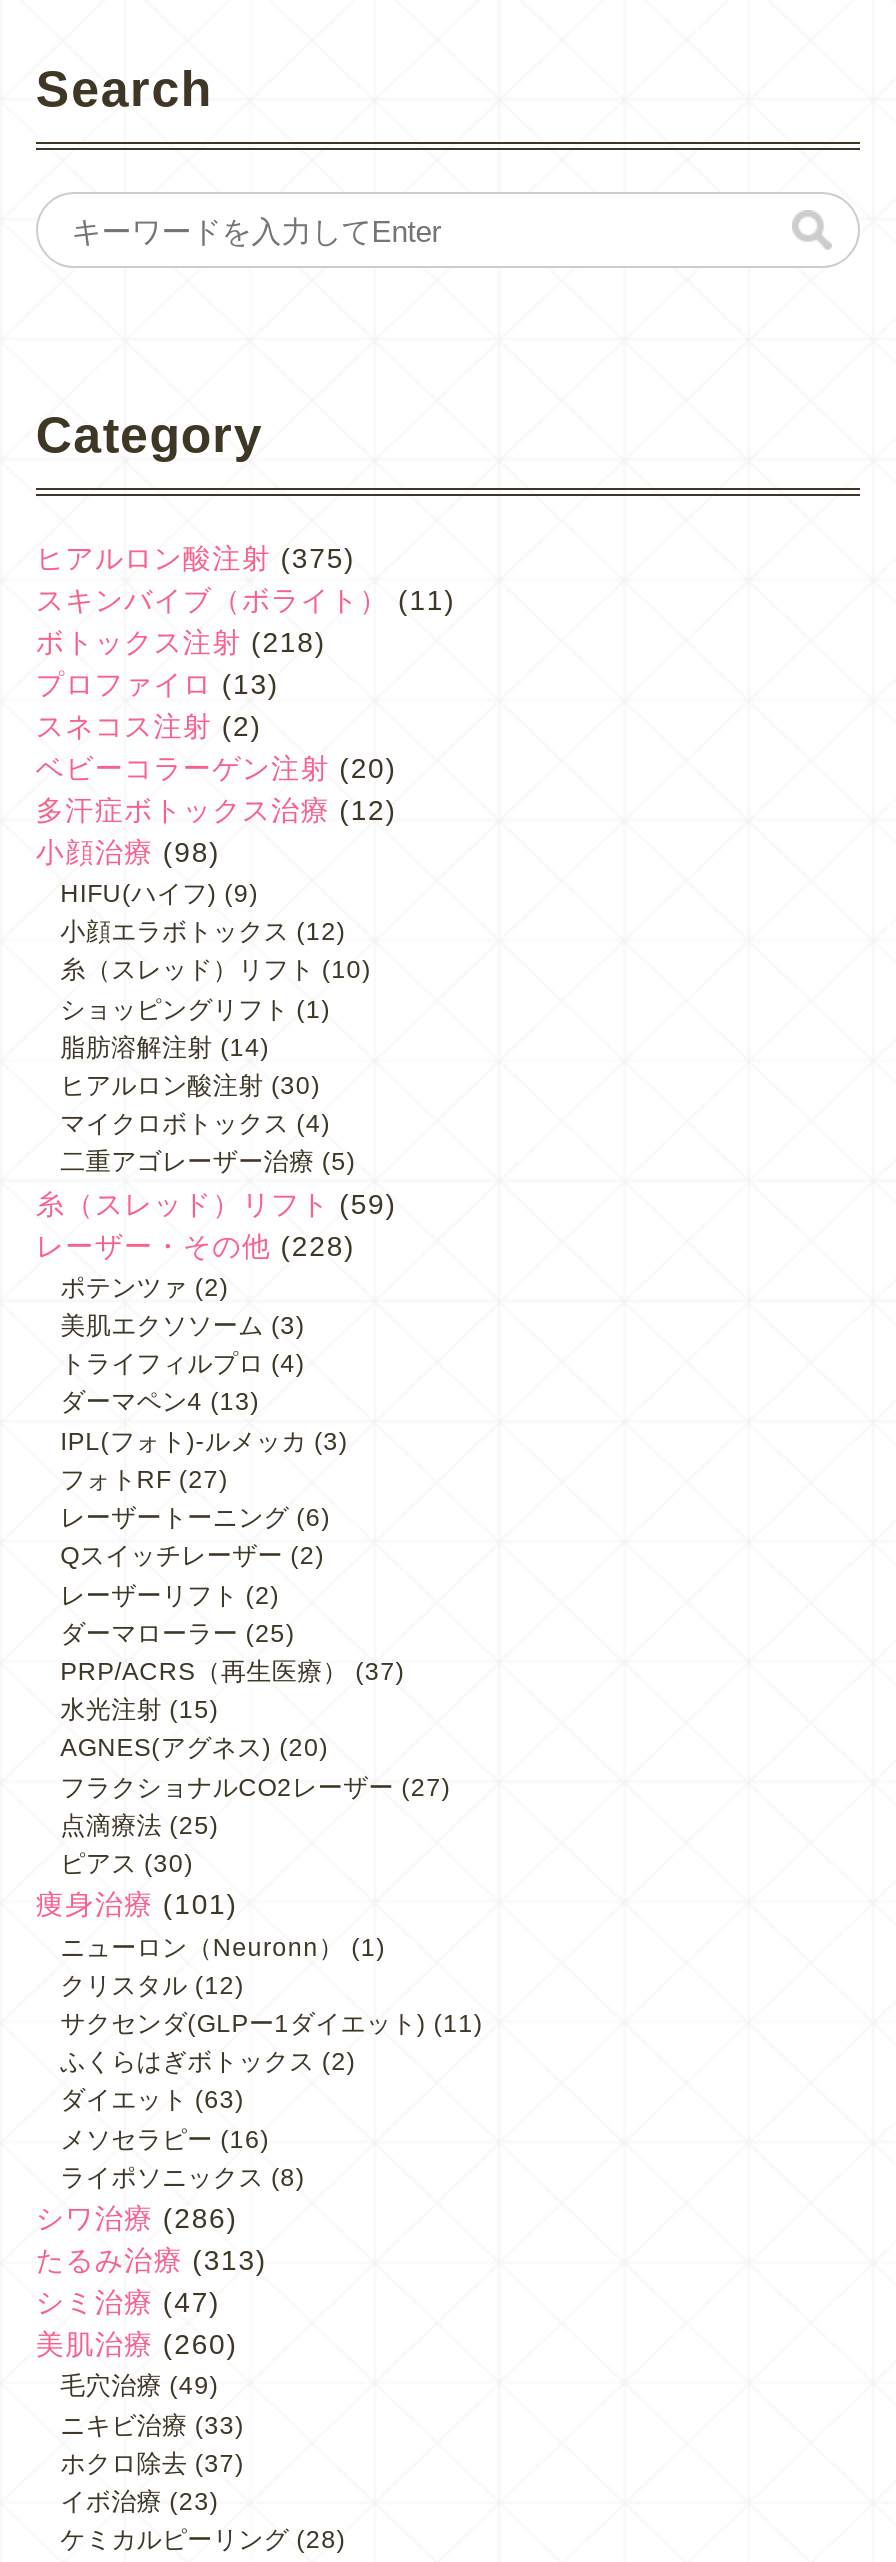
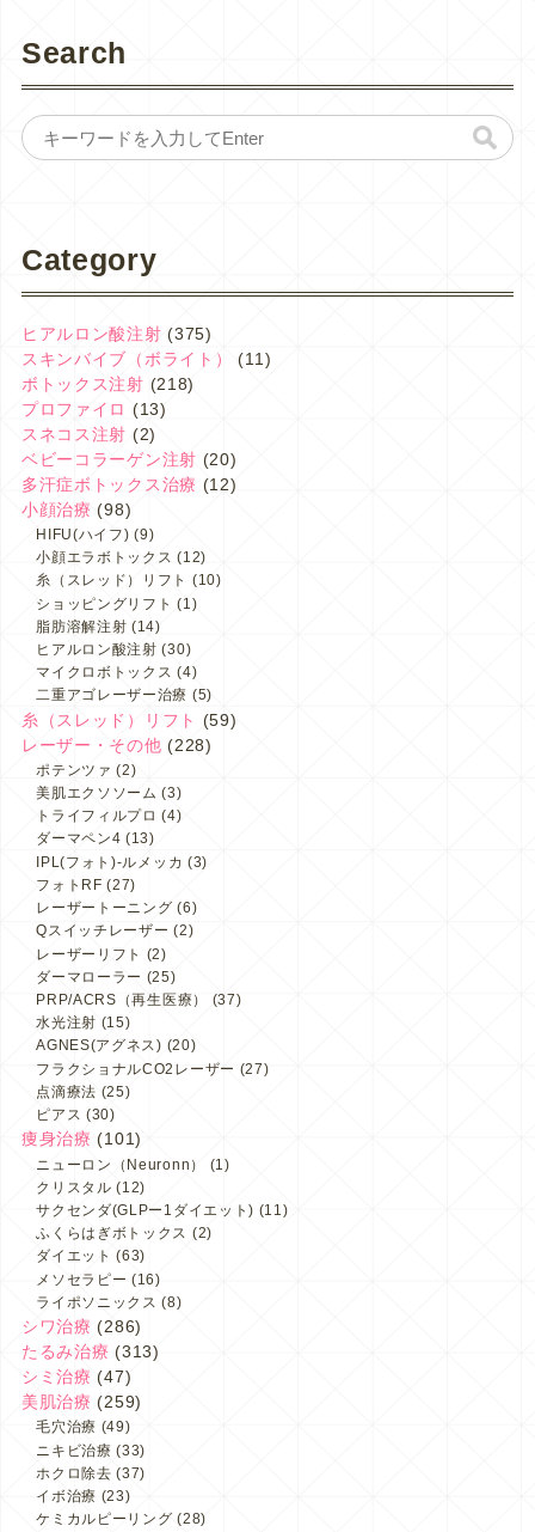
- 美肌治療(260)
+ 美肌治療(259)
